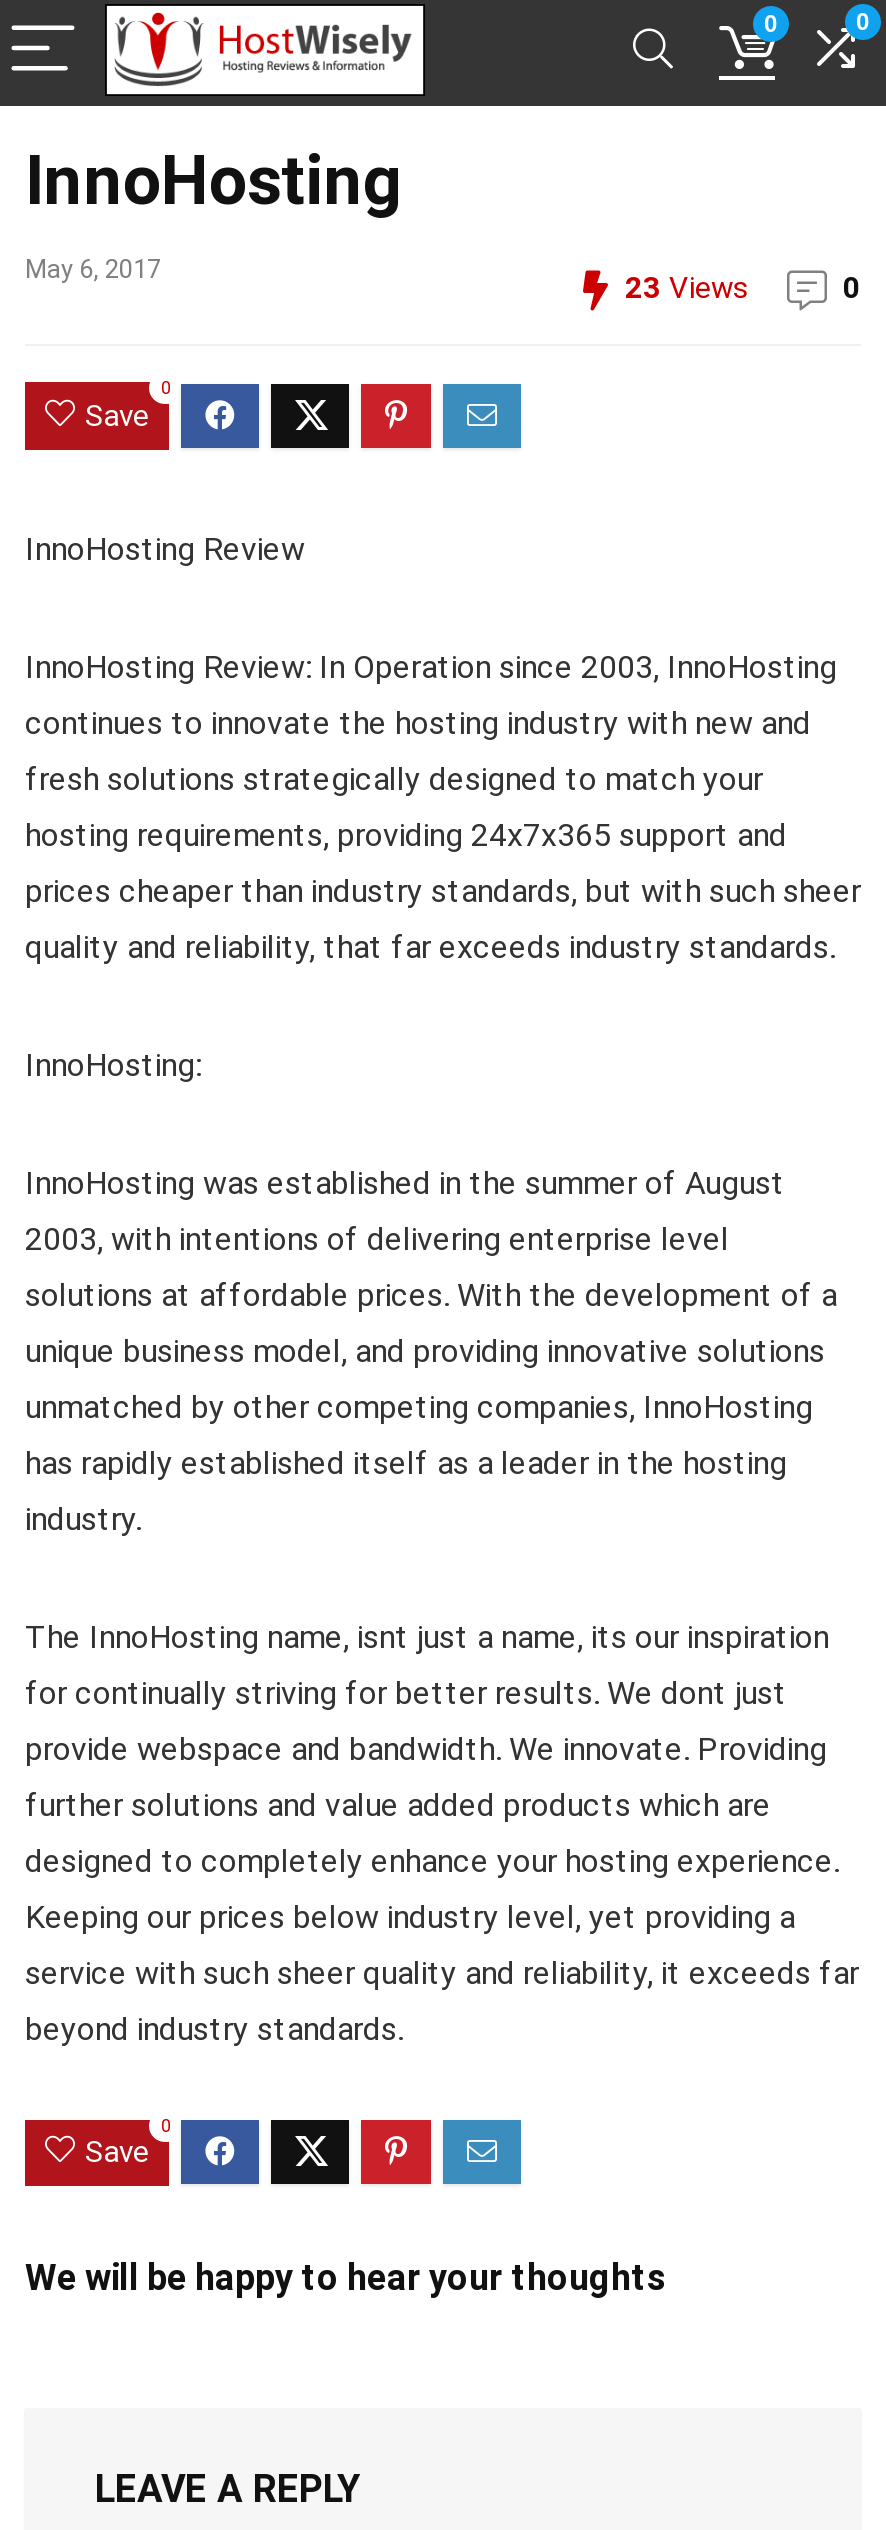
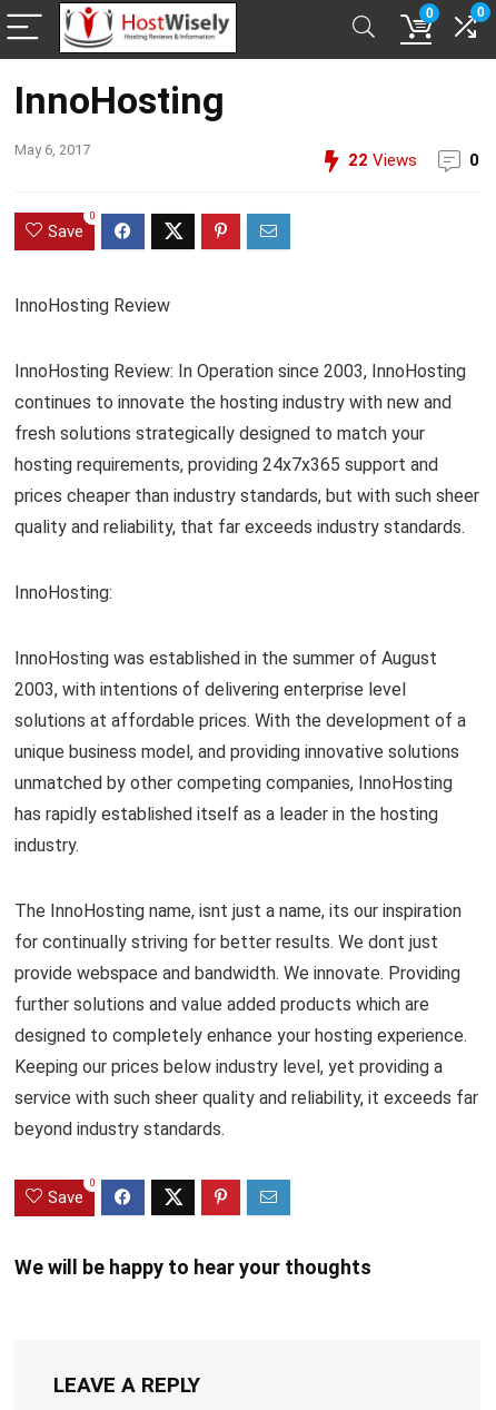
- 23 Views
+ 22 Views
